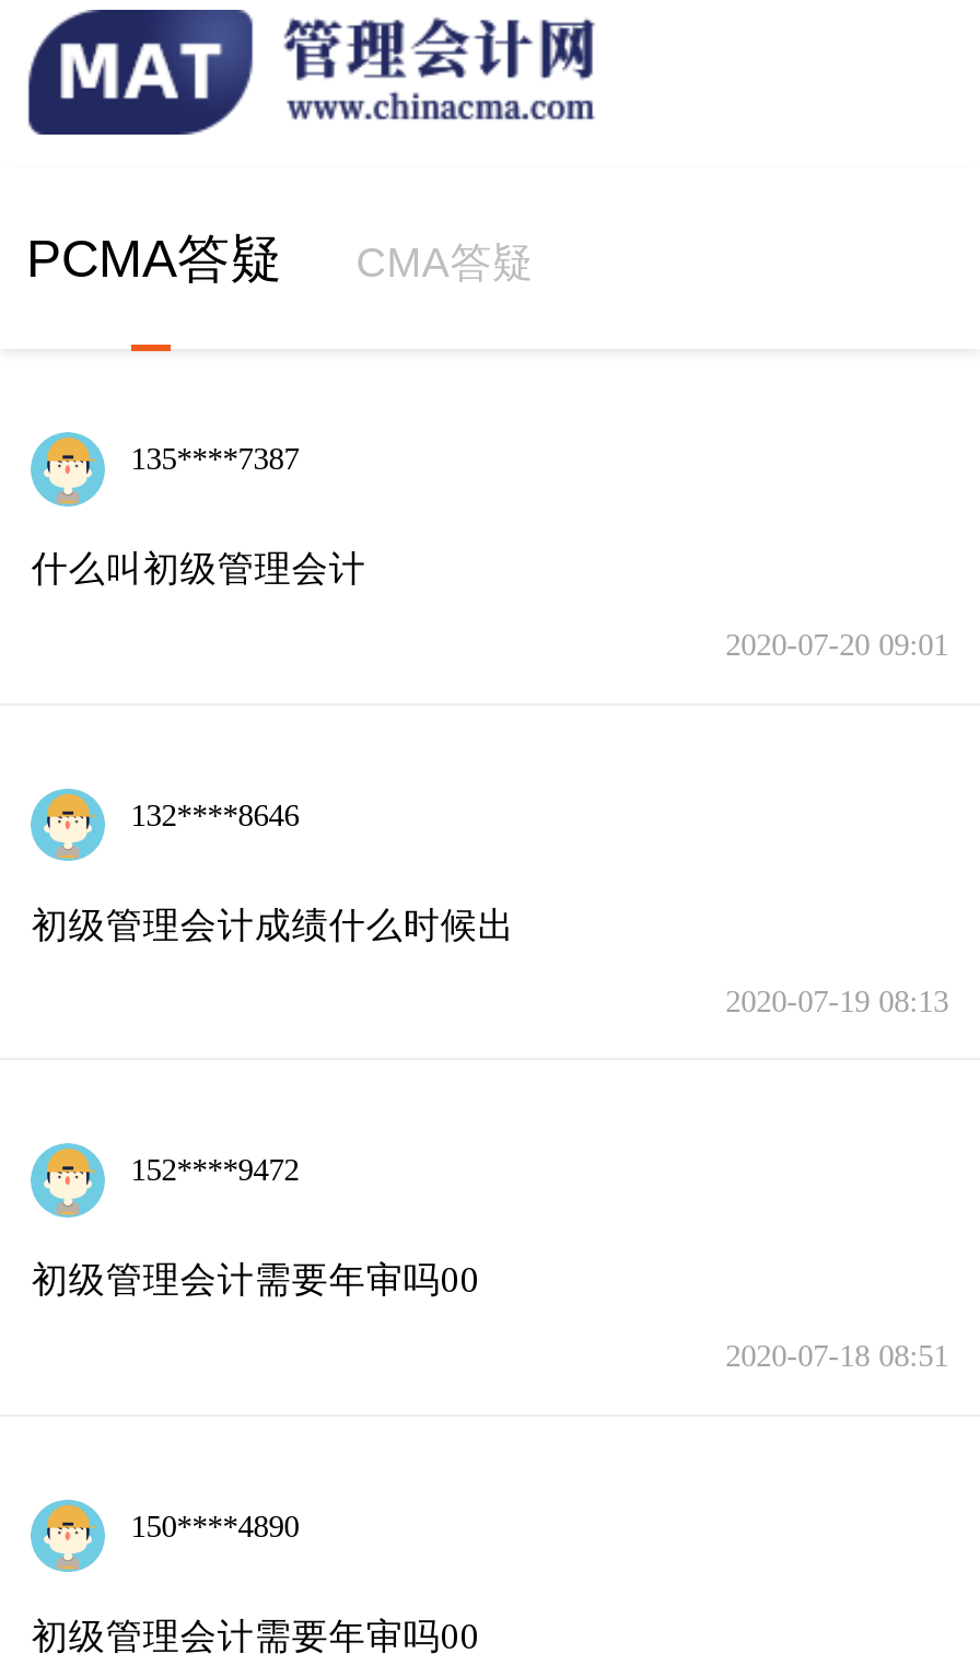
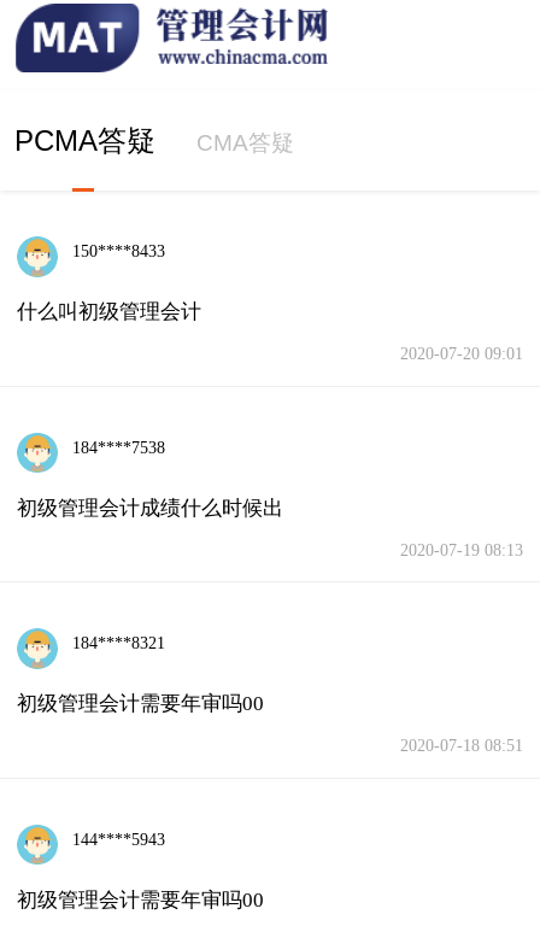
- 135****7387
+ 150****8433

- 132****8646
+ 184****7538

- 152****9472
+ 184****8321

- 150****4890
+ 144****5943
